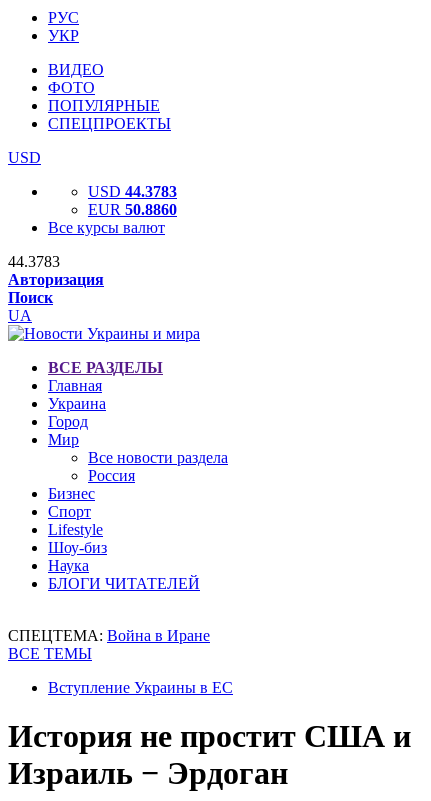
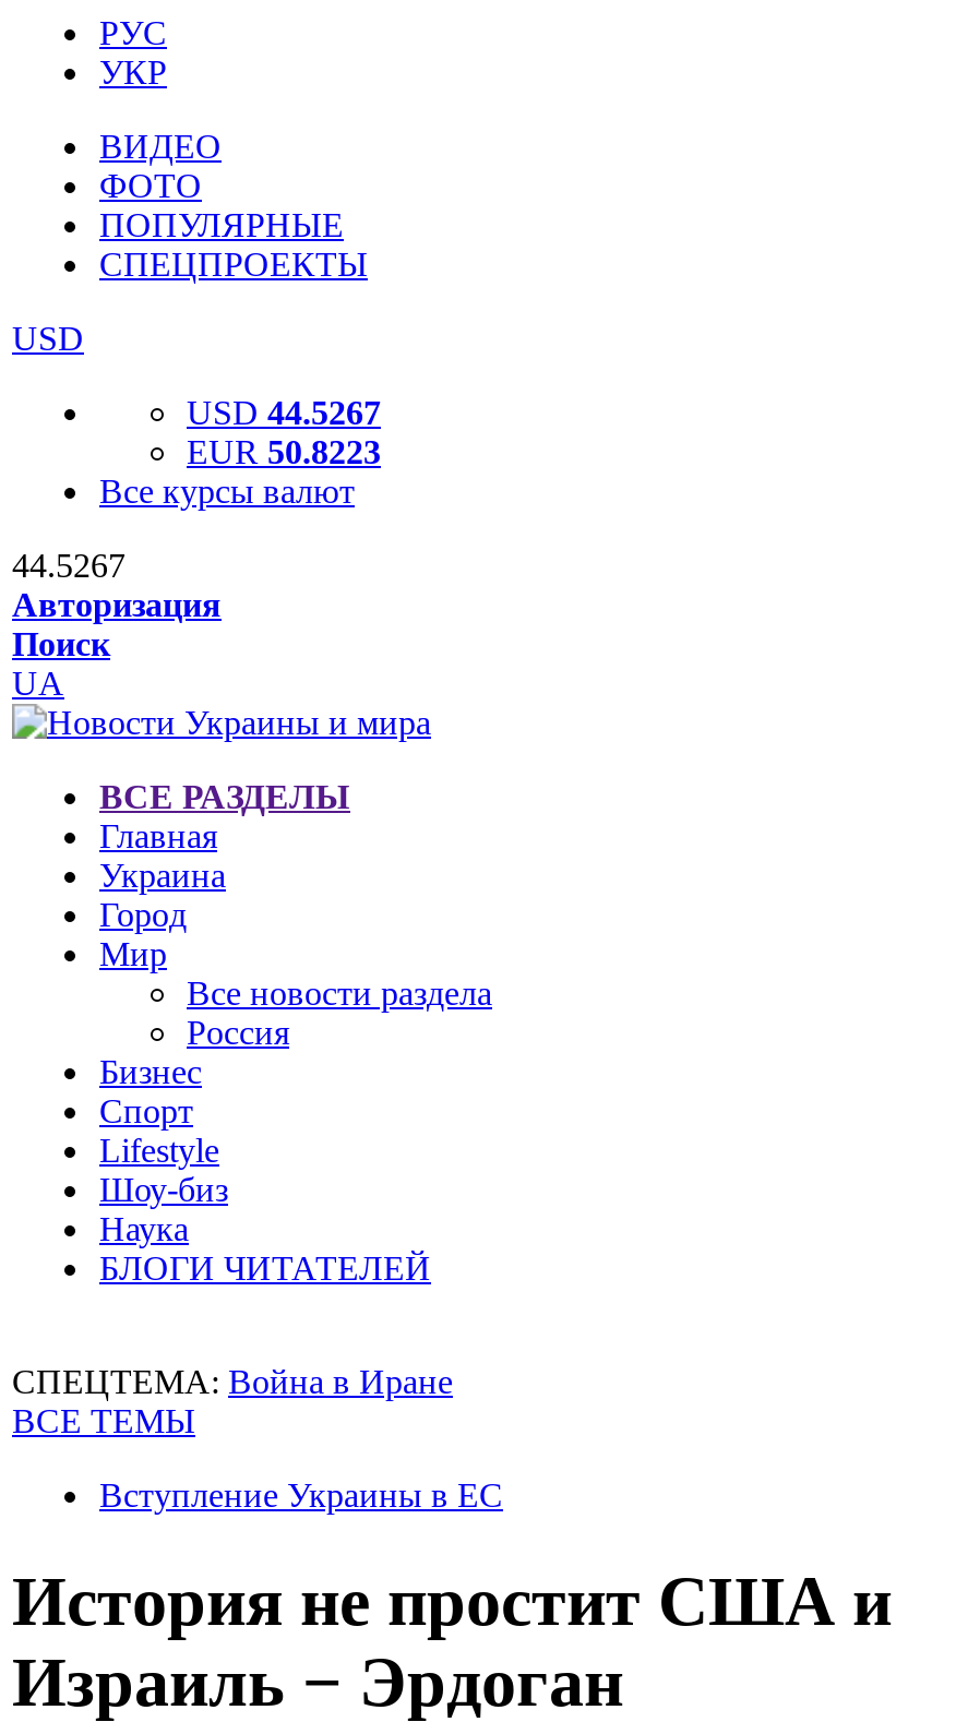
- USD 44.3783
+ USD 44.5267

- EUR 50.8860
+ EUR 50.8223

- 44.3783
+ 44.5267
